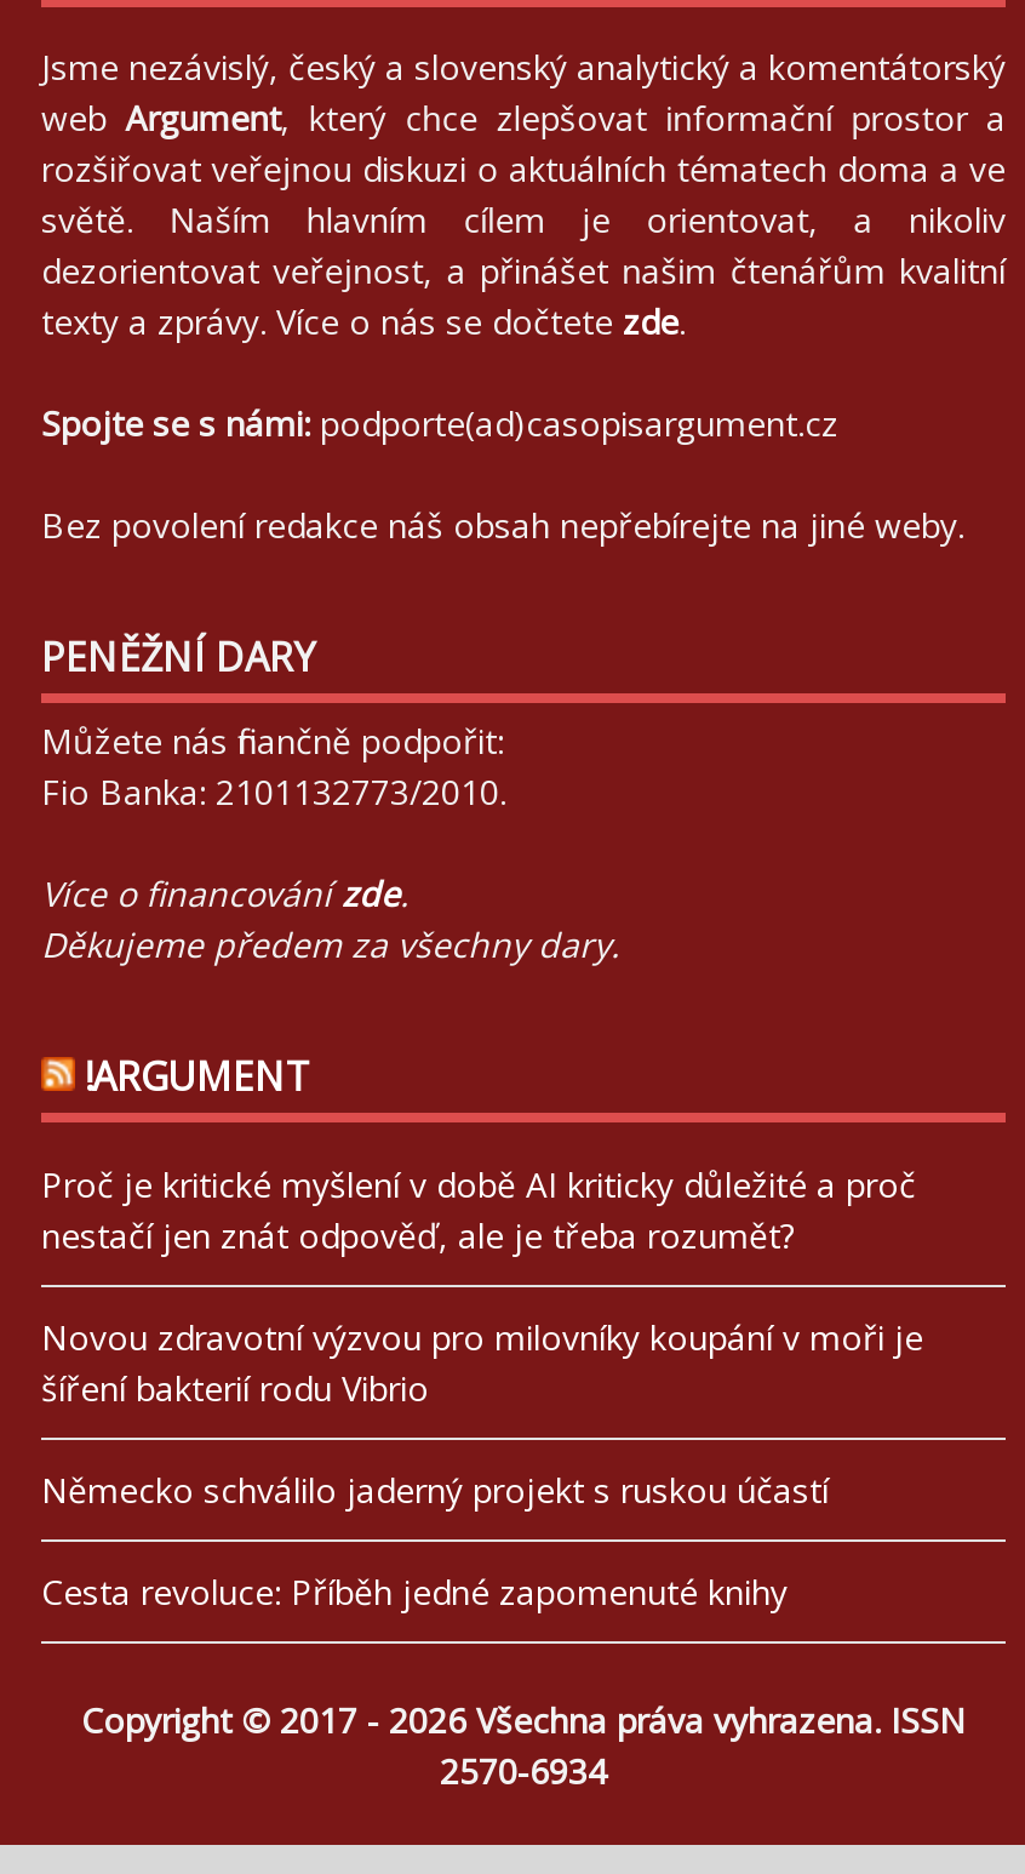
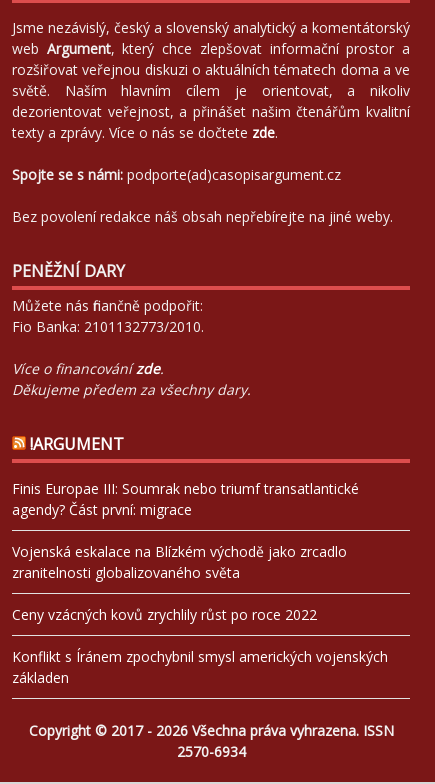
- Proč je kritické myšlení v době AI kriticky důležité a proč
- nestačí jen znát odpověď, ale je třeba rozumět?
+ Finis Europae III: Soumrak nebo triumf transatlantické
+ agendy? Část první: migrace

- Novou zdravotní výzvou pro milovníky koupání v moři je
- šíření bakterií rodu Vibrio
+ Vojenská eskalace na Blízkém východě jako zrcadlo
+ zranitelnosti globalizovaného světa

- Německo schválilo jaderný projekt s ruskou účastí
+ Ceny vzácných kovů zrychlily růst po roce 2022

- Cesta revoluce: Příběh jedné zapomenuté knihy
+ Konflikt s Íránem zpochybnil smysl amerických vojenských
+ základen
